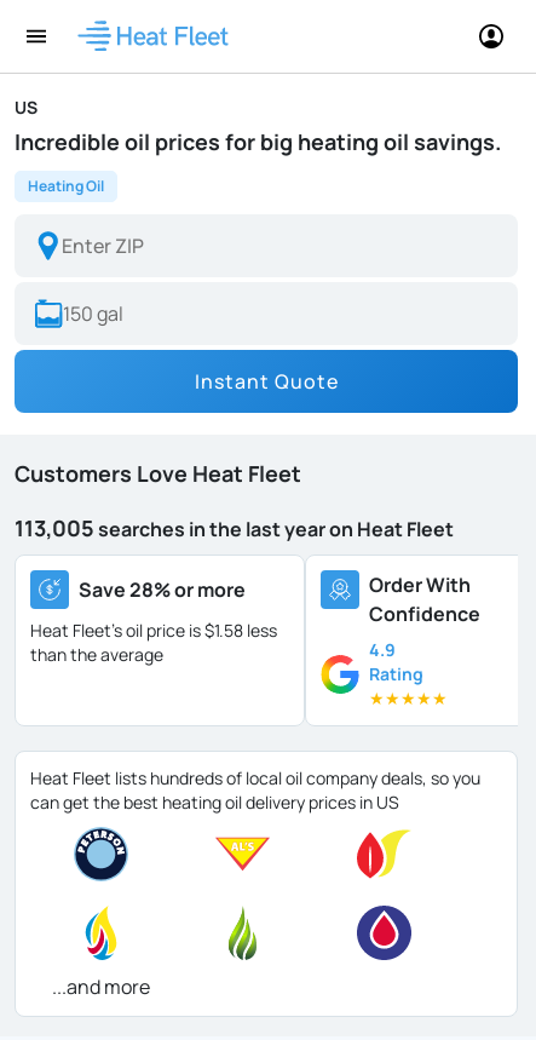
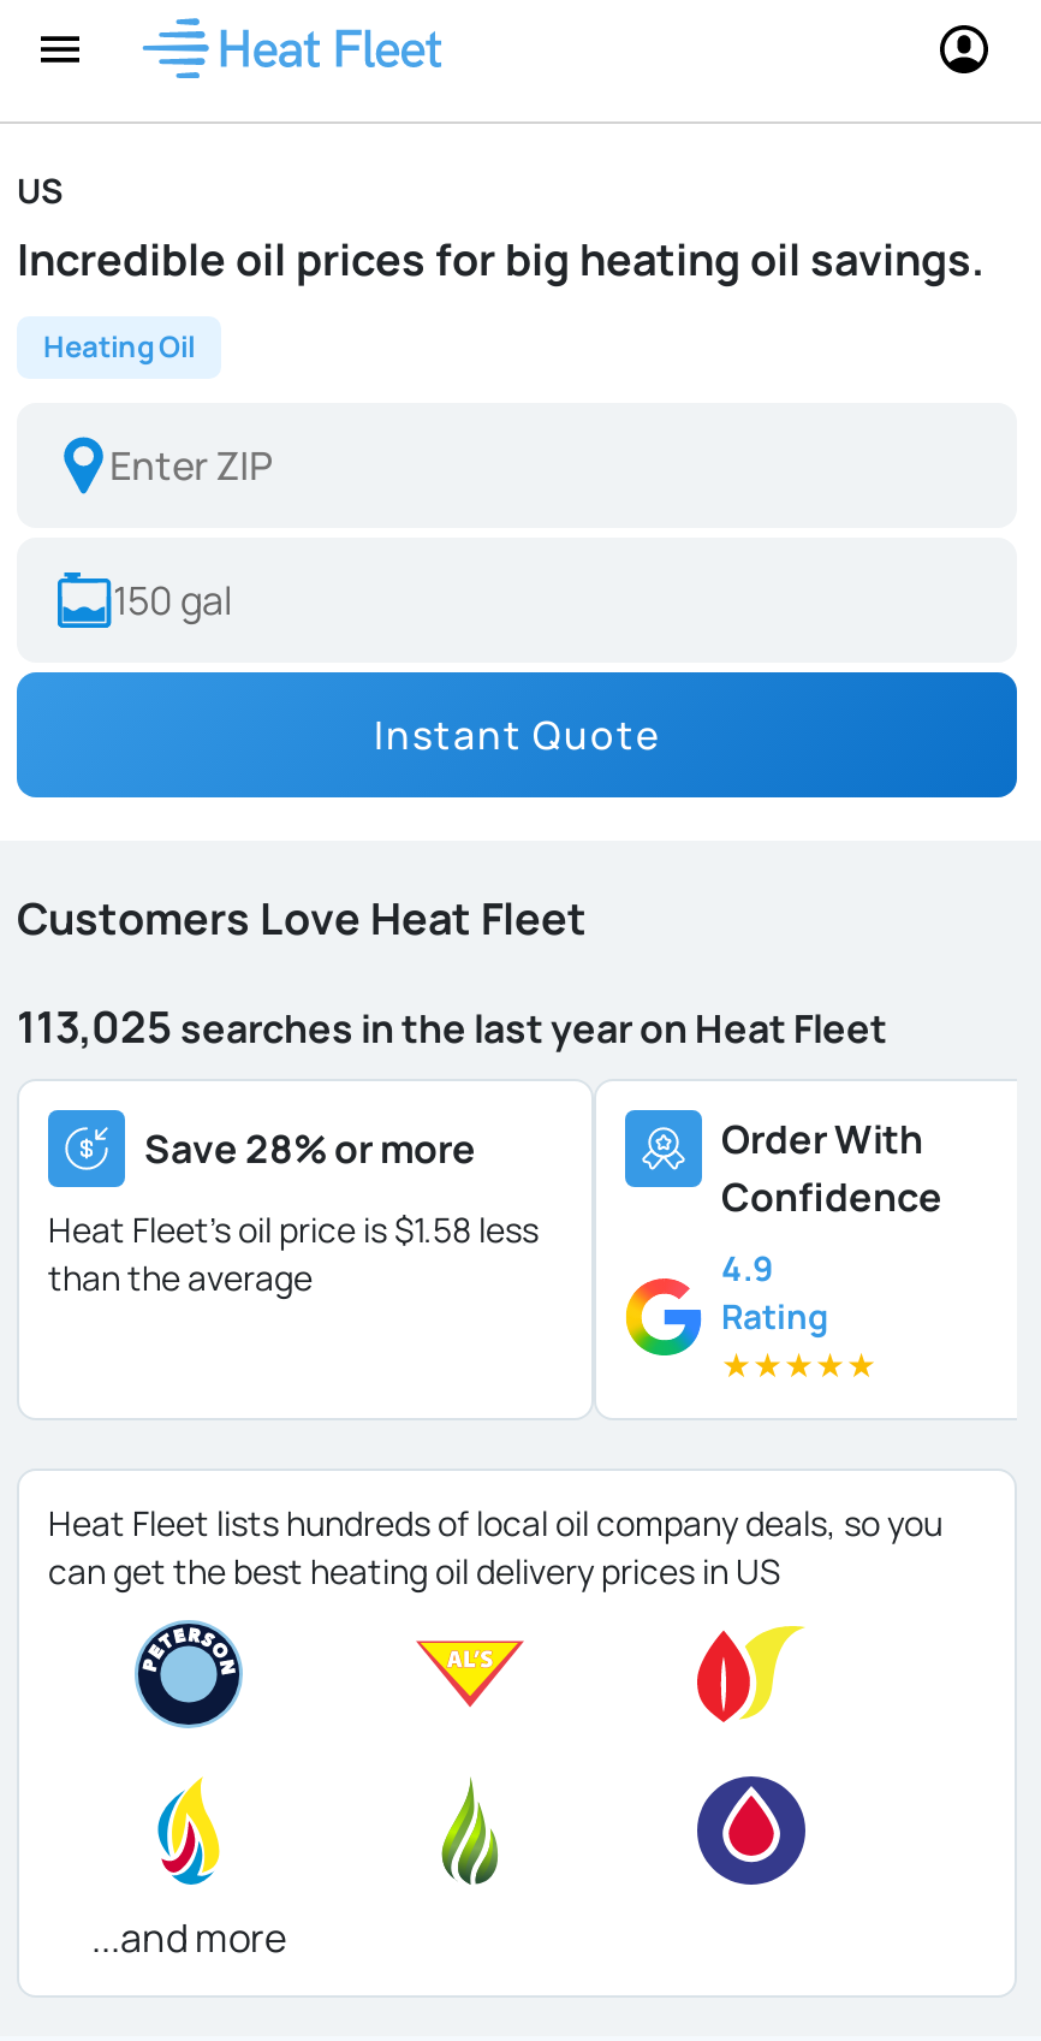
- 113,005 searches in the last year on Heat Fleet
+ 113,025 searches in the last year on Heat Fleet
